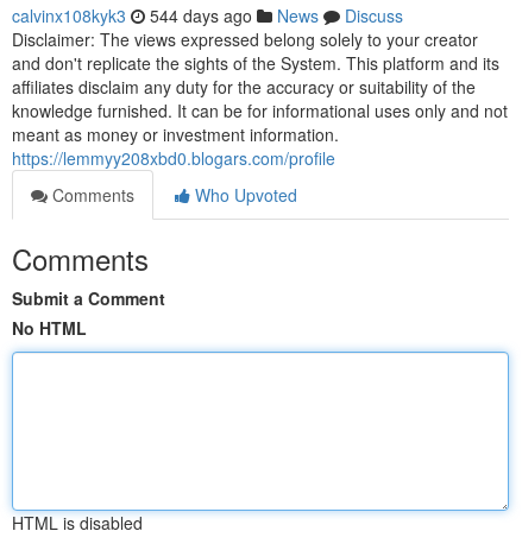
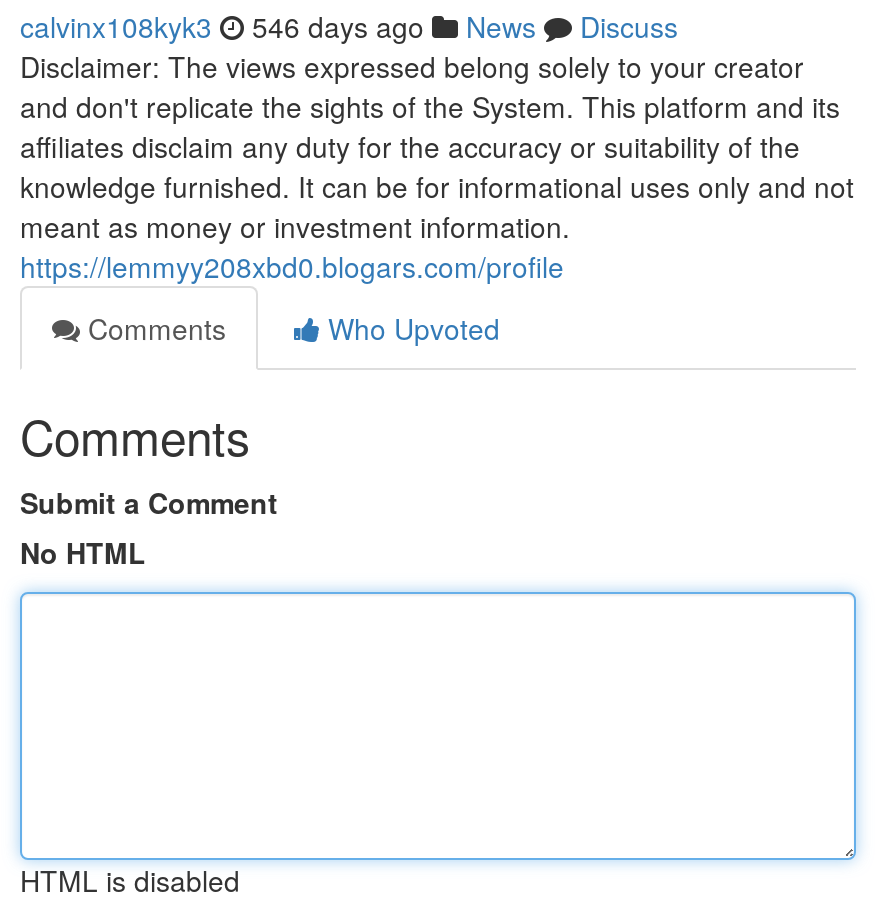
- calvinx108kyk3 544 days ago News Discuss
+ calvinx108kyk3 546 days ago News Discuss
